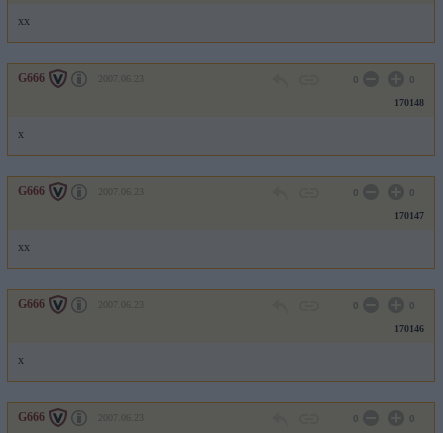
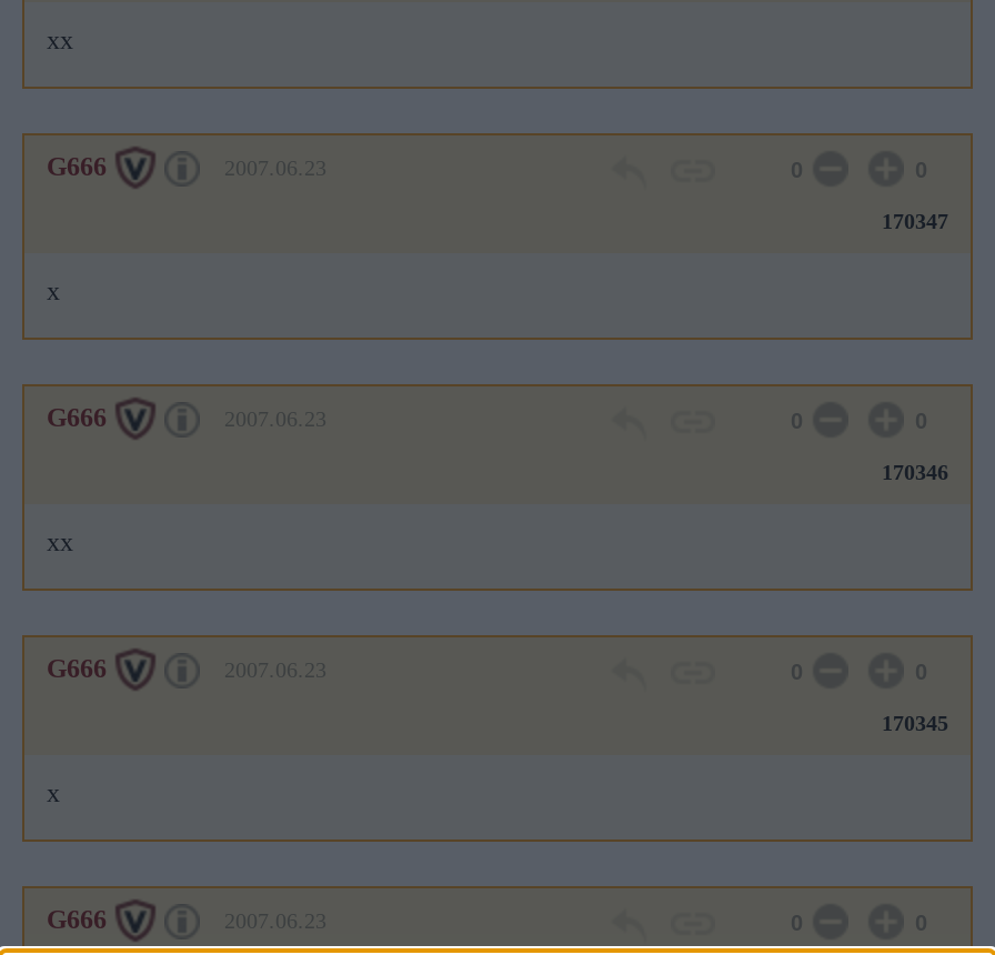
- 170148
+ 170347

- 170147
+ 170346

- 170146
+ 170345
